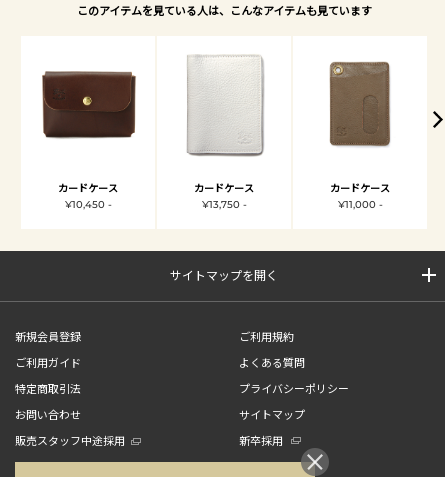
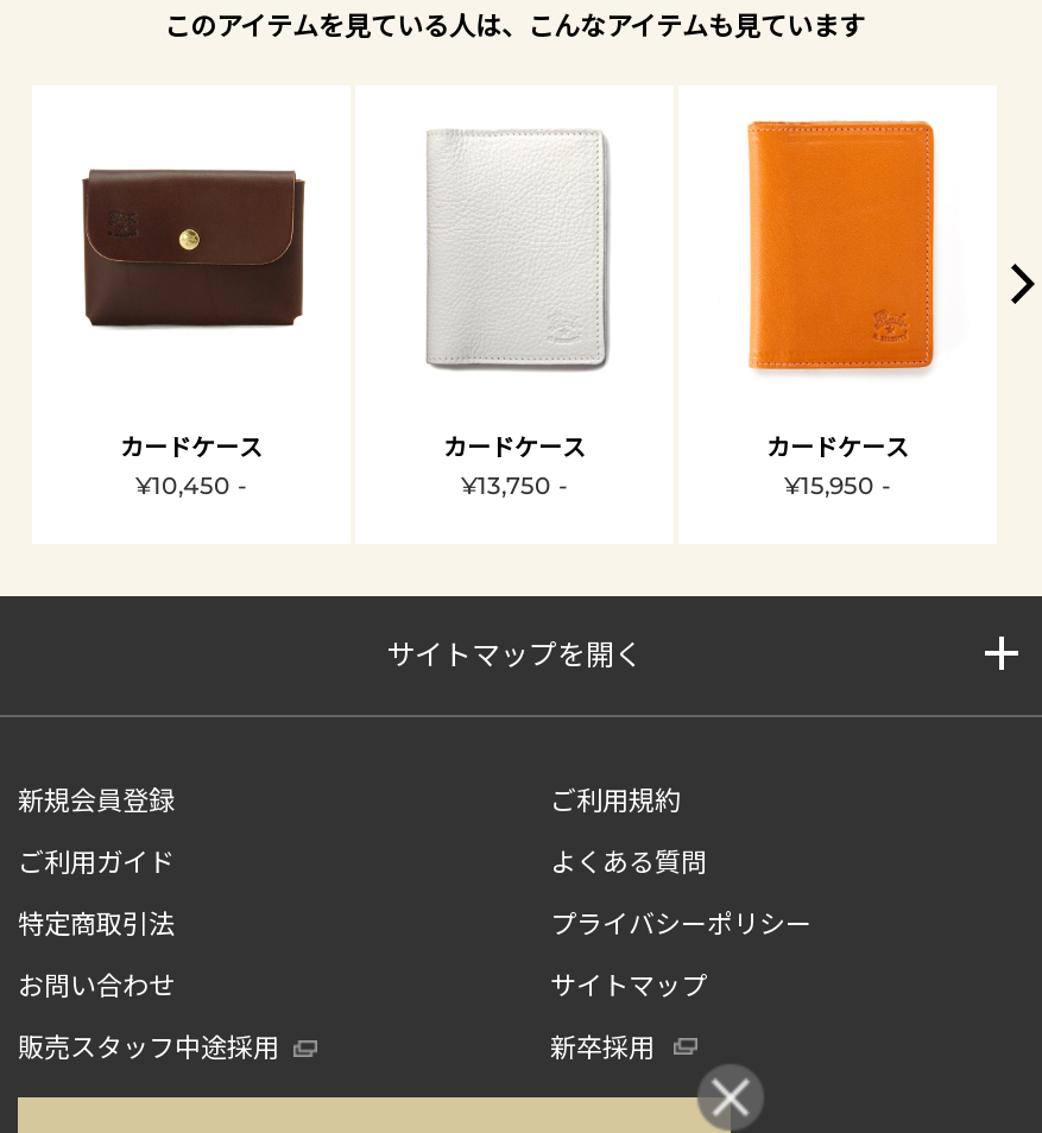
- [image]
+ [image]

- ¥11,000 -
+ ¥15,950 -
